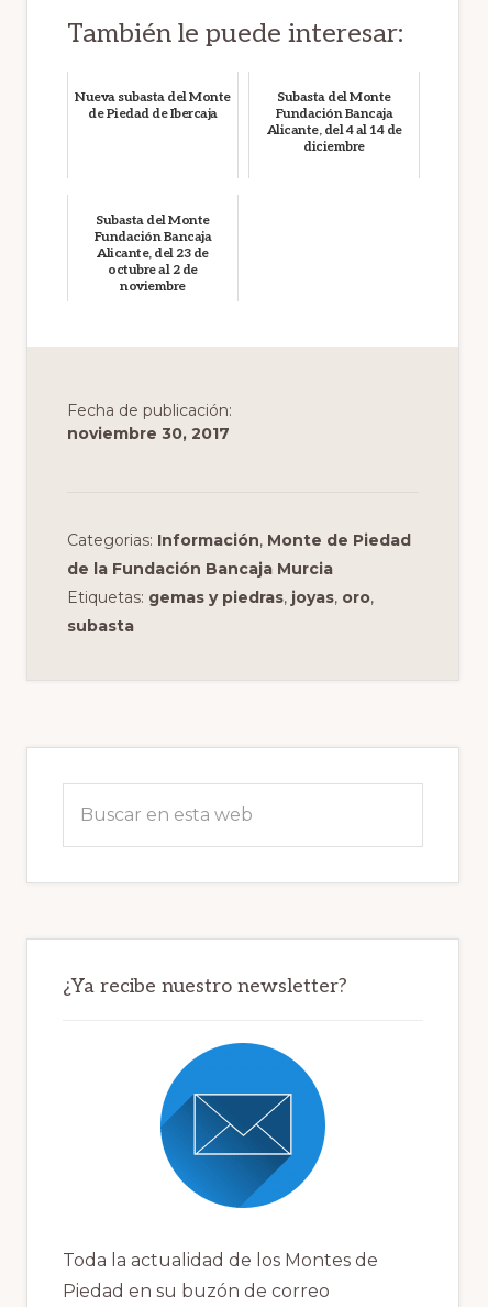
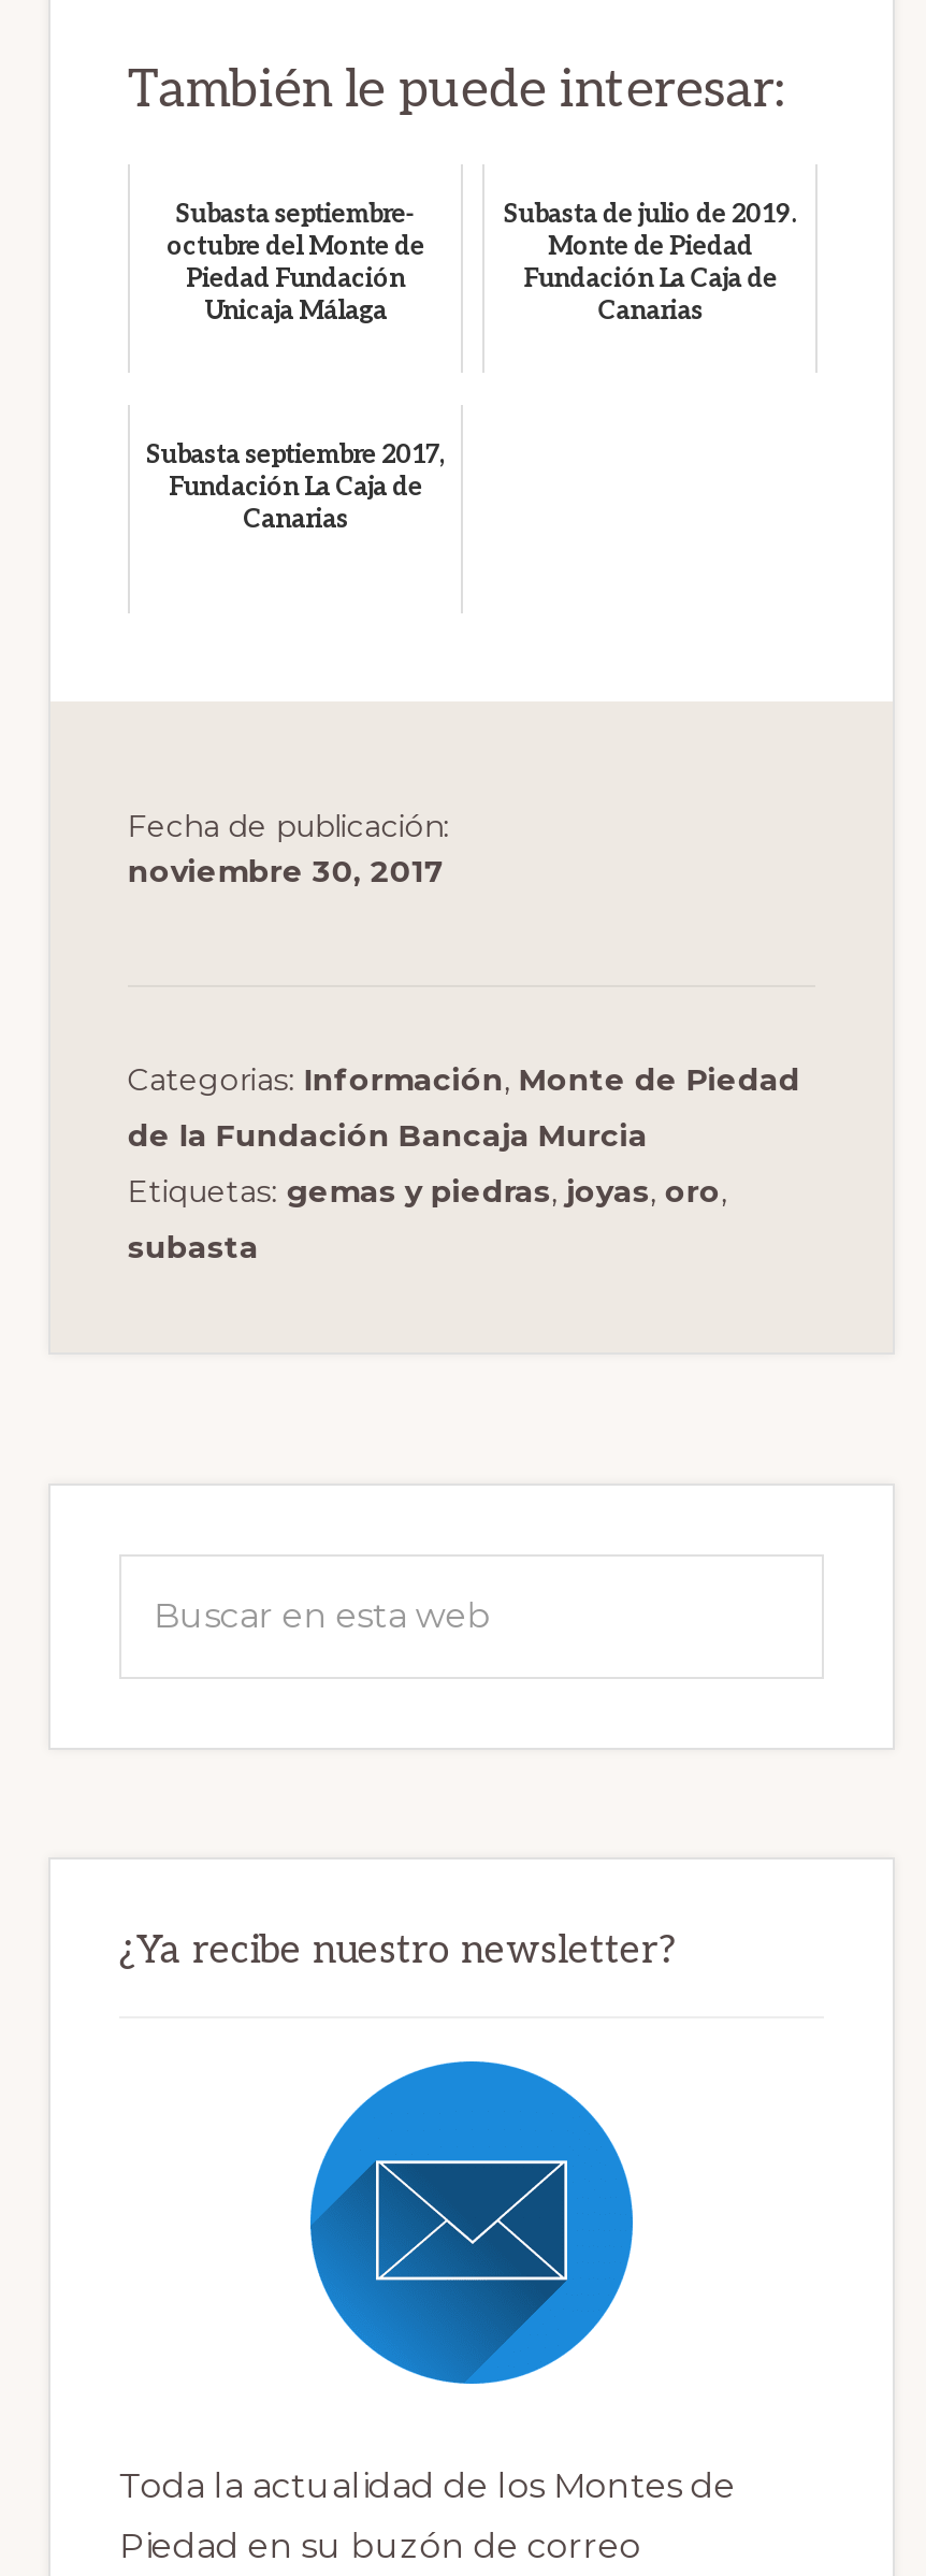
- Nueva subasta del Monte
- de Piedad de Ibercaja
+ Subasta septiembre-
+ octubre del Monte de
+ Piedad Fundación
+ Unicaja Málaga

- Subasta del Monte
- Fundación Bancaja
- Alicante, del 4 al 14 de
- diciembre
+ Subasta de julio de 2019.
+ Monte de Piedad
+ Fundación La Caja de
+ Canarias

- Subasta del Monte
- Fundación Bancaja
- Alicante, del 23 de
- octubre al 2 de
- noviembre
+ Subasta septiembre 2017,
+ Fundación La Caja de
+ Canarias
